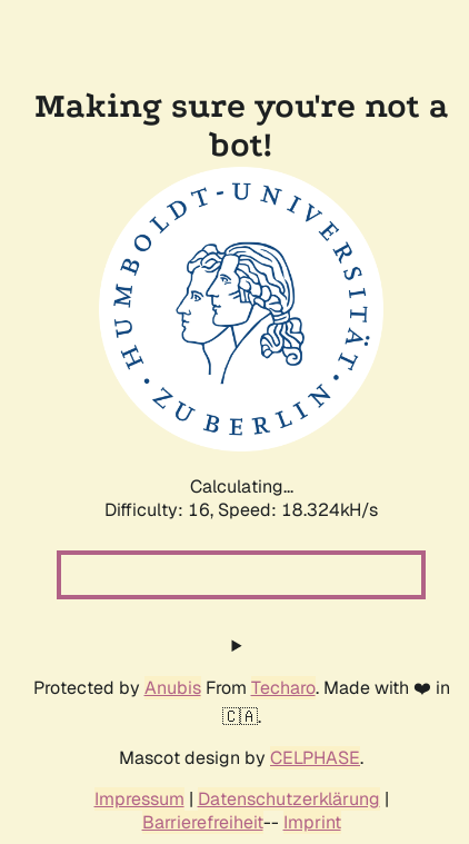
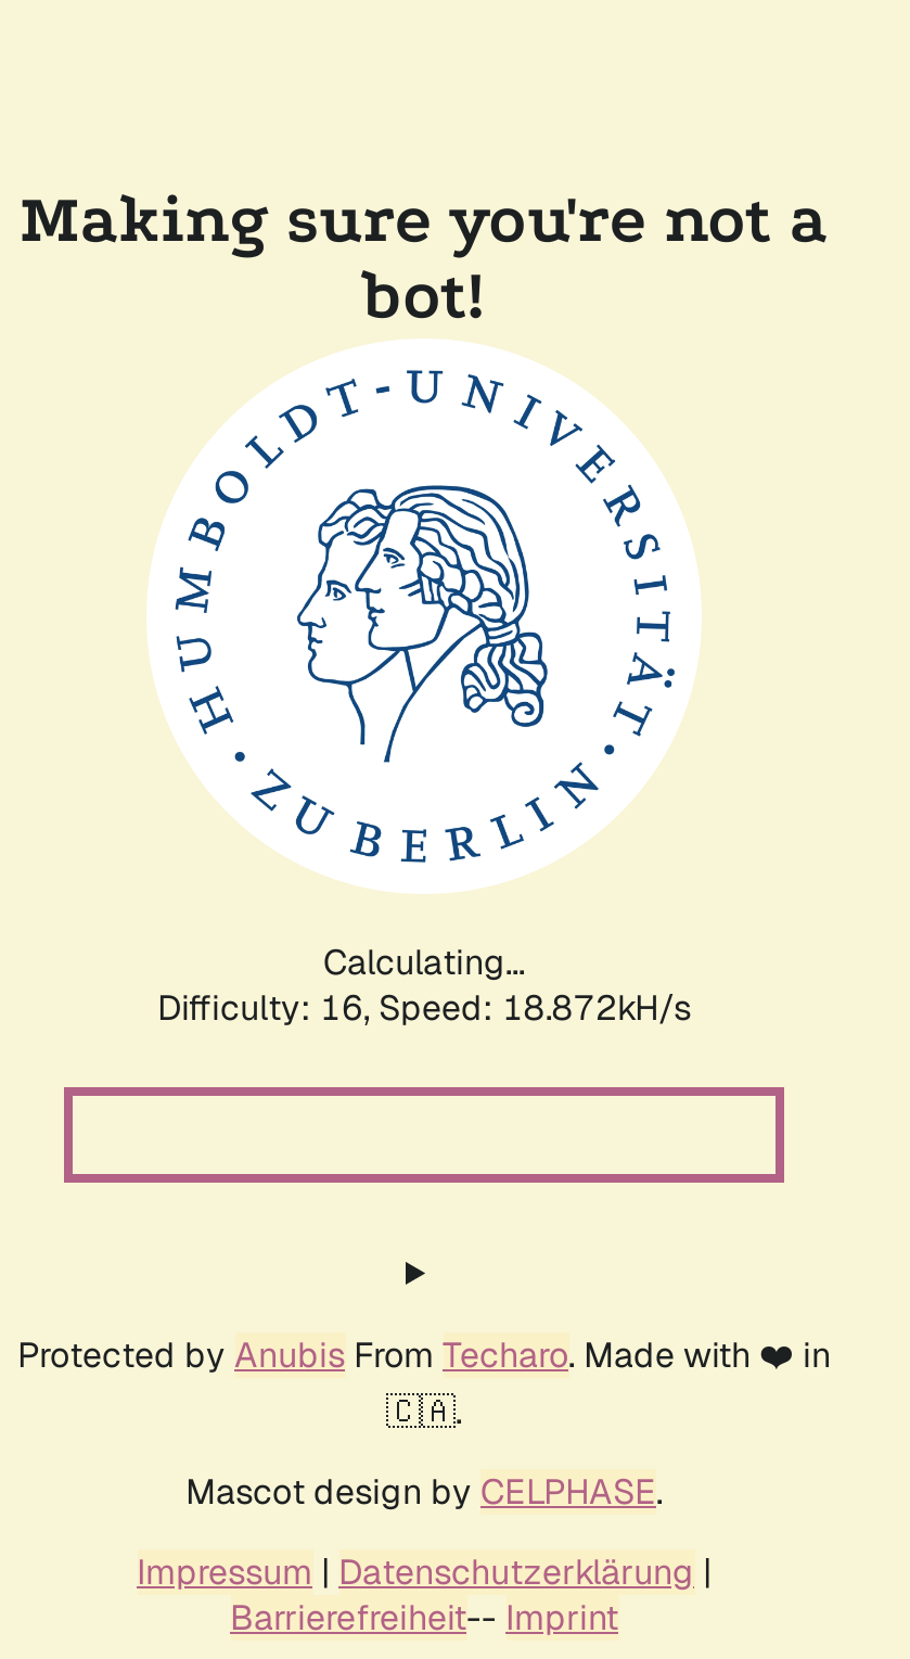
- Difficulty: 16, Speed: 18.324kH/s
+ Difficulty: 16, Speed: 18.872kH/s
